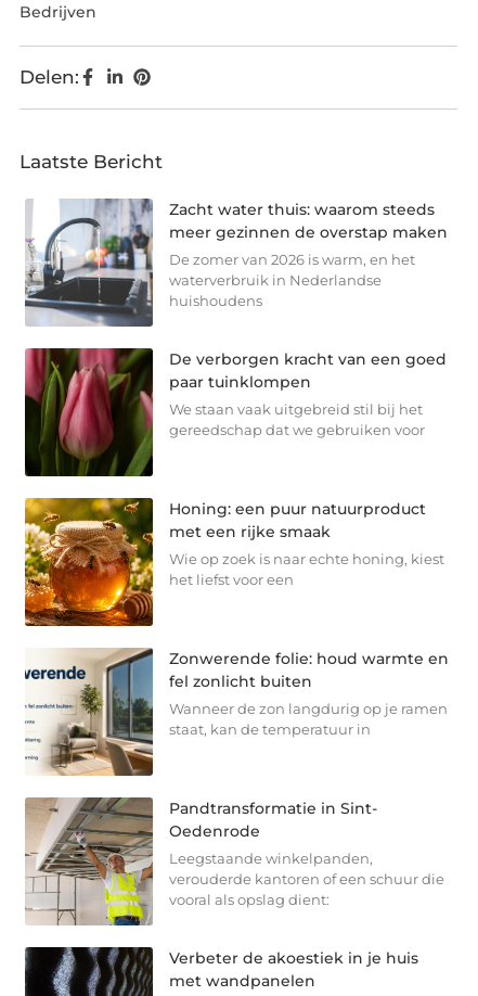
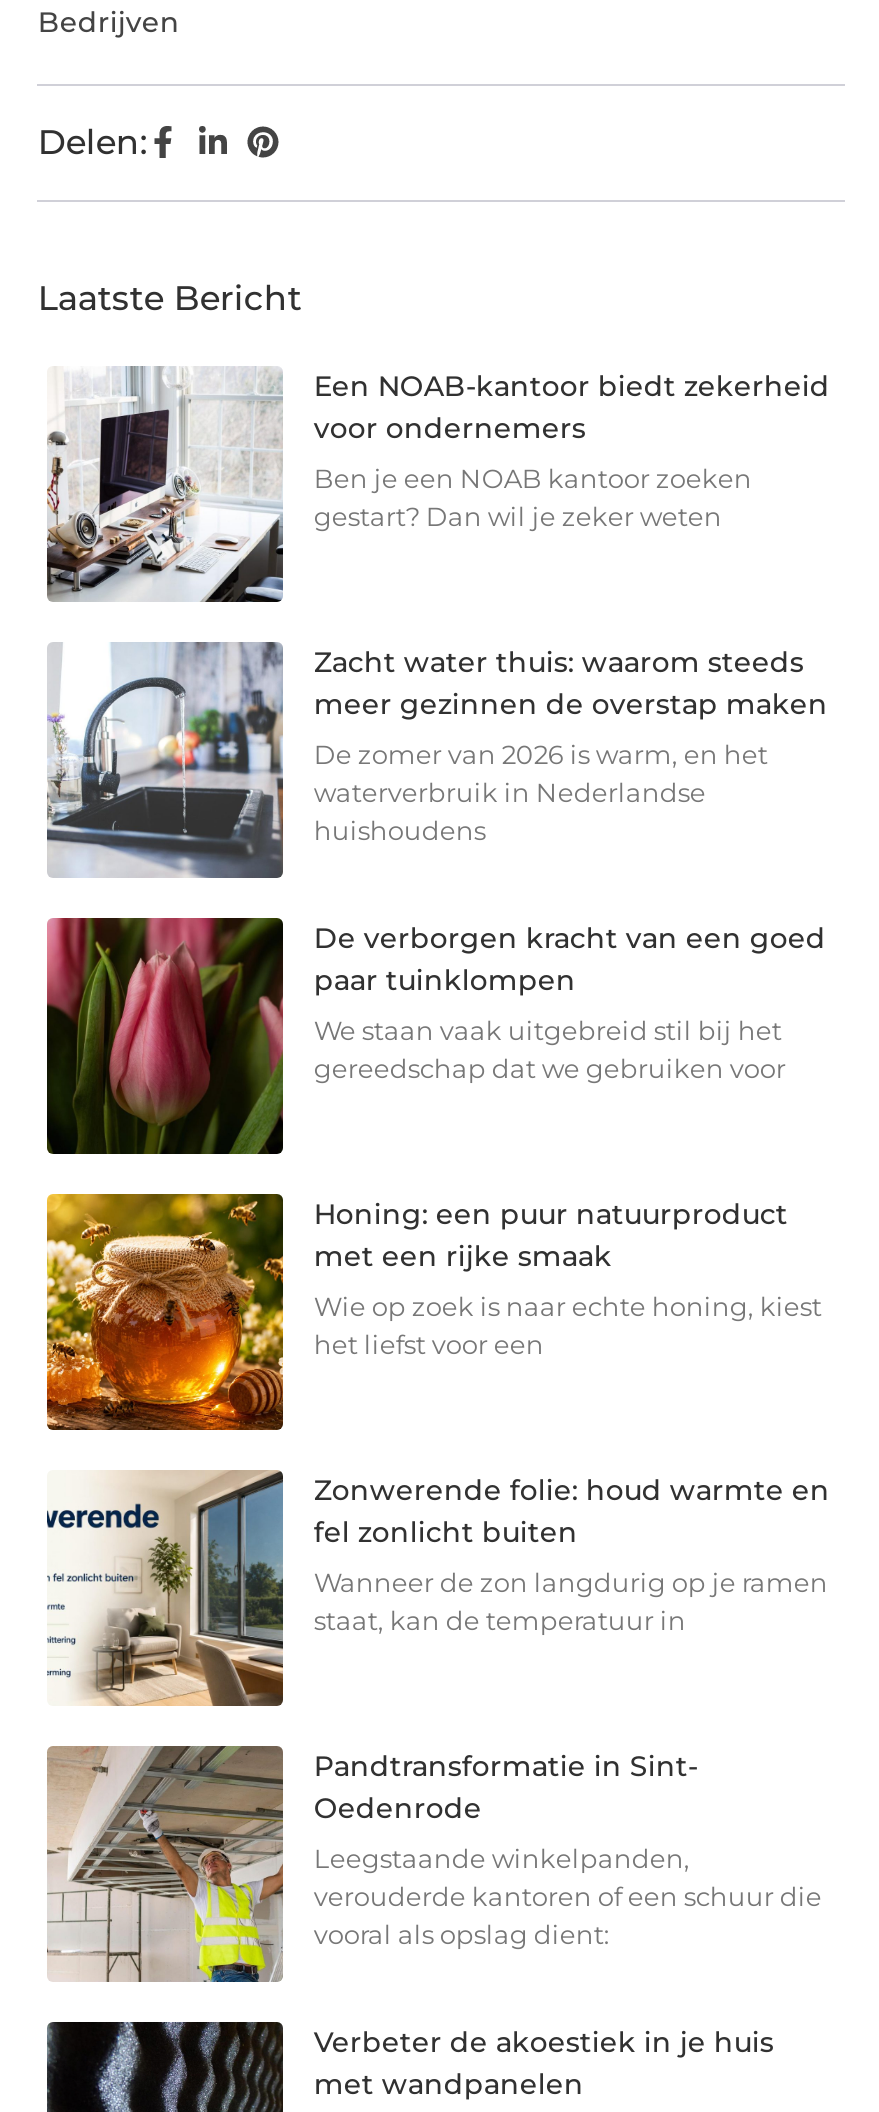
+ [image]
+ Een NOAB-kantoor biedt zekerheid
+ voor ondernemers
+ Ben je een NOAB kantoor zoeken
+ gestart? Dan wil je zeker weten
